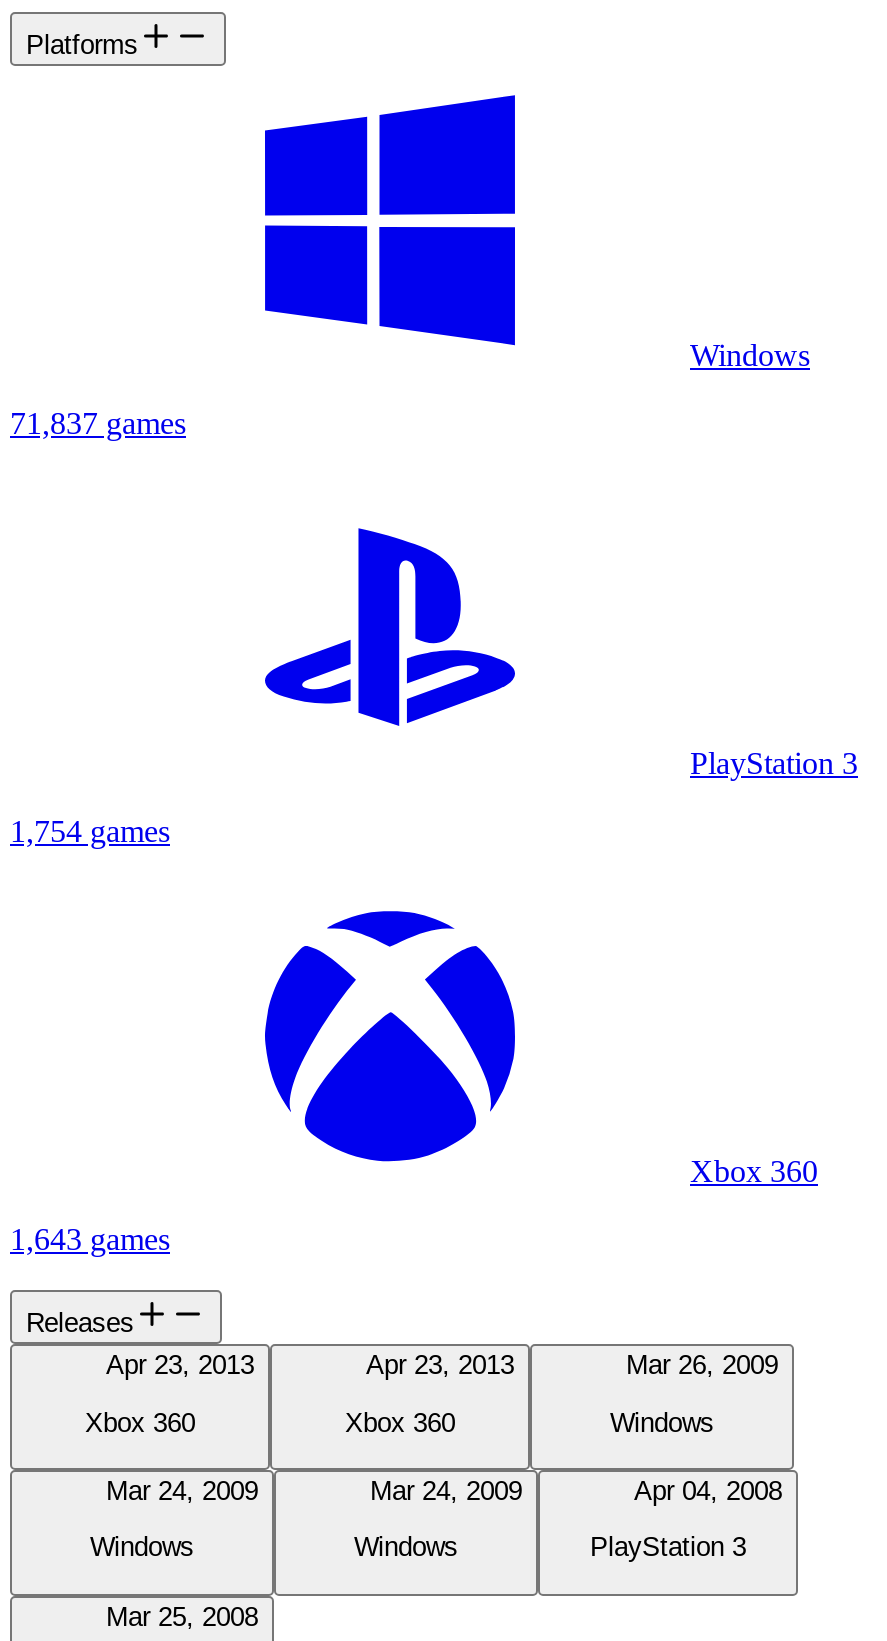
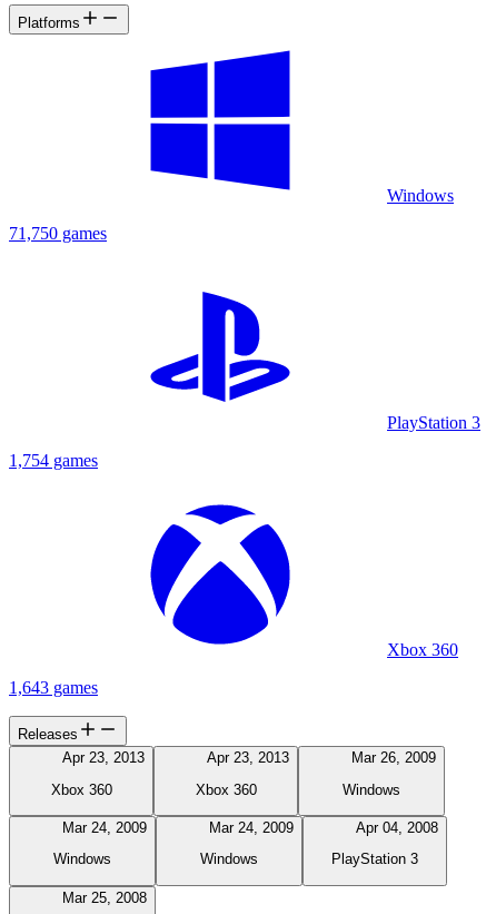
- 71,837 games
+ 71,750 games
